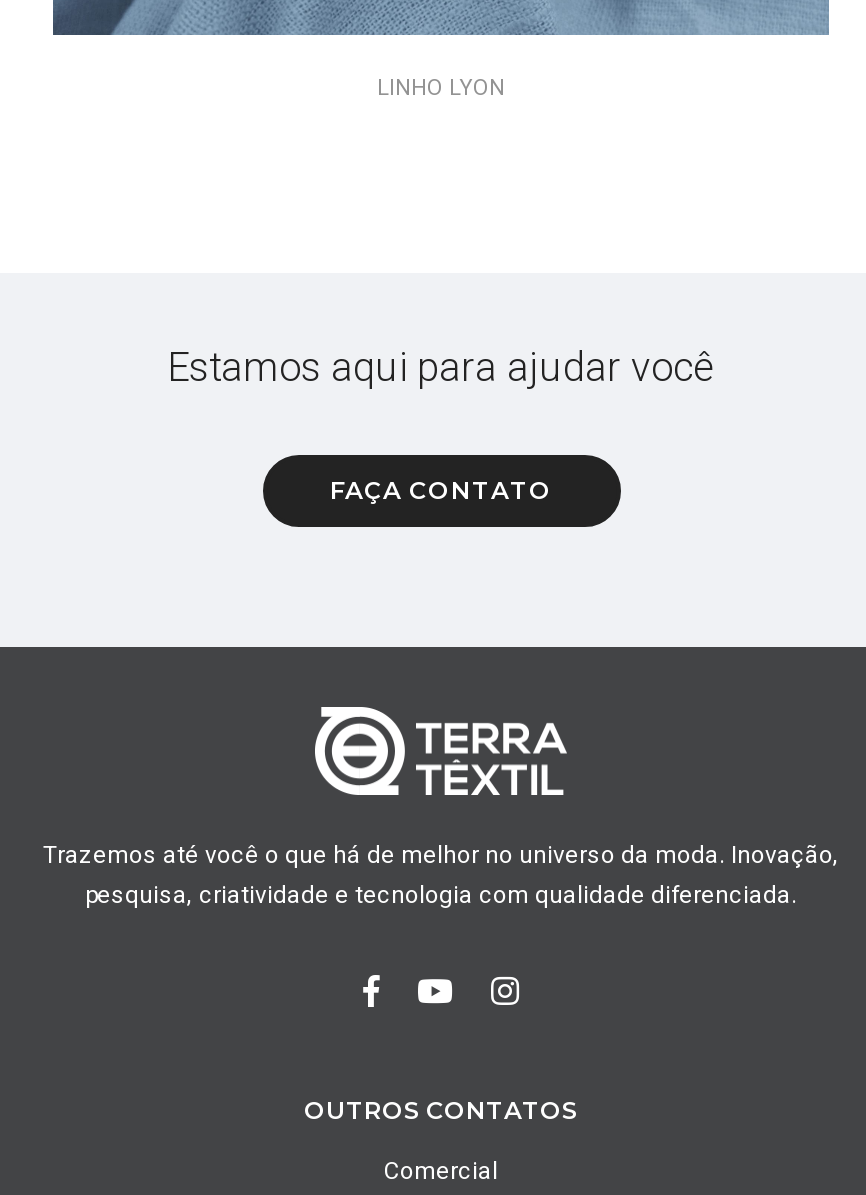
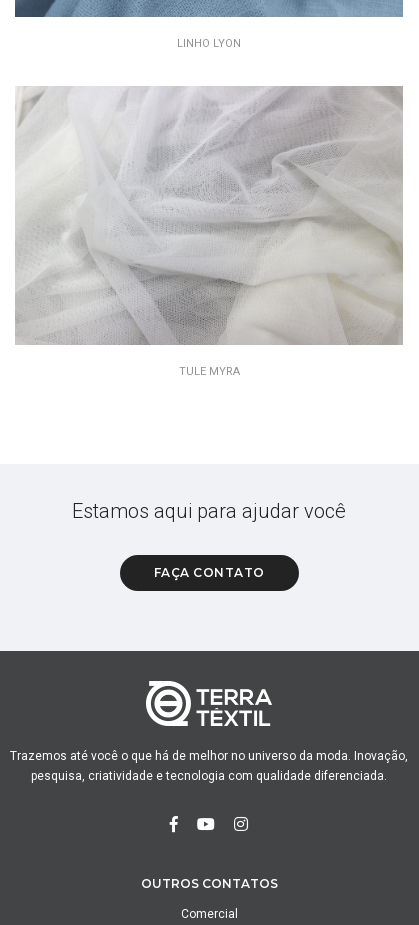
+ [image]
+ TULE MYRA
